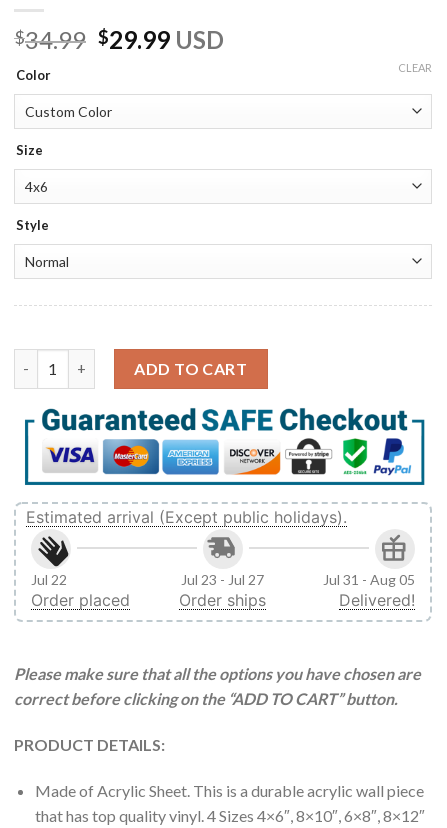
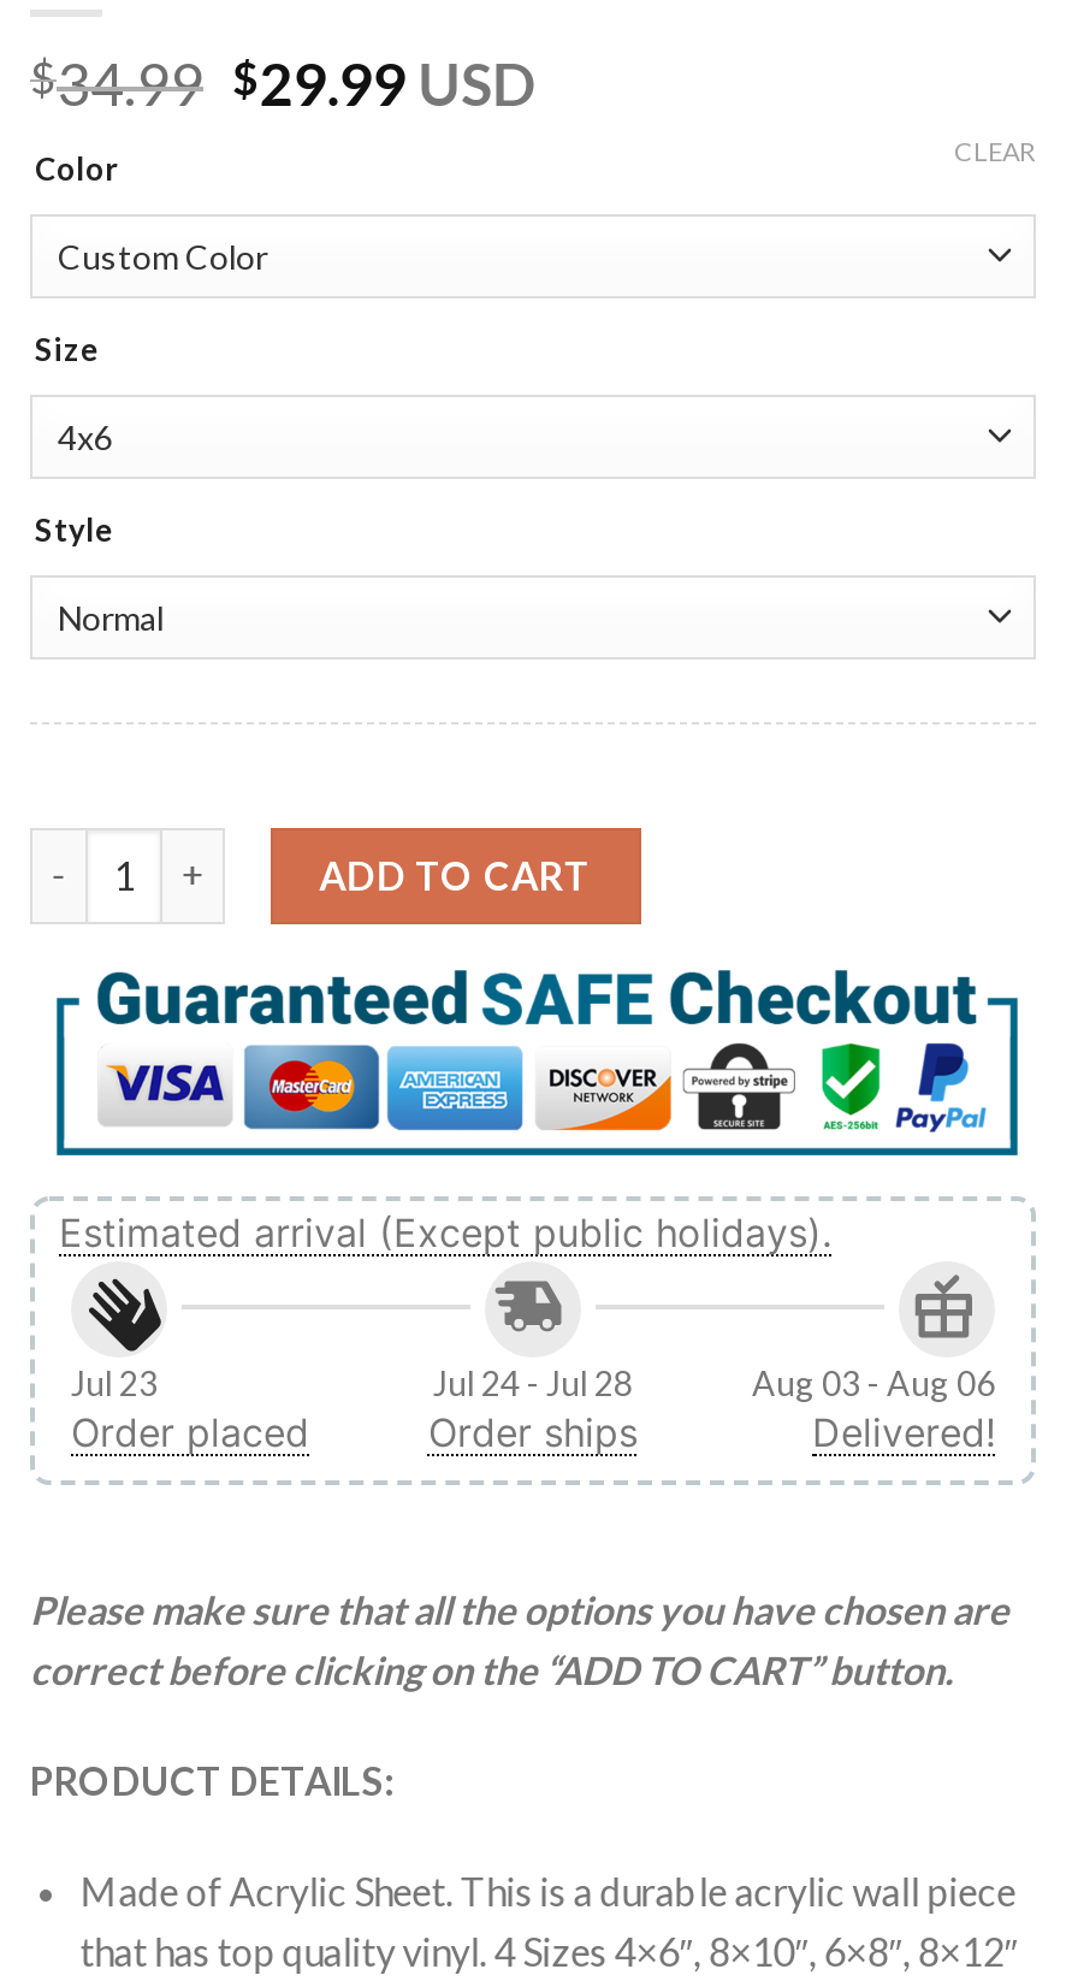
- Jul 22
+ Jul 23

- Jul 23 - Jul 27
+ Jul 24 - Jul 28

- Jul 31 - Aug 05
+ Aug 03 - Aug 06
